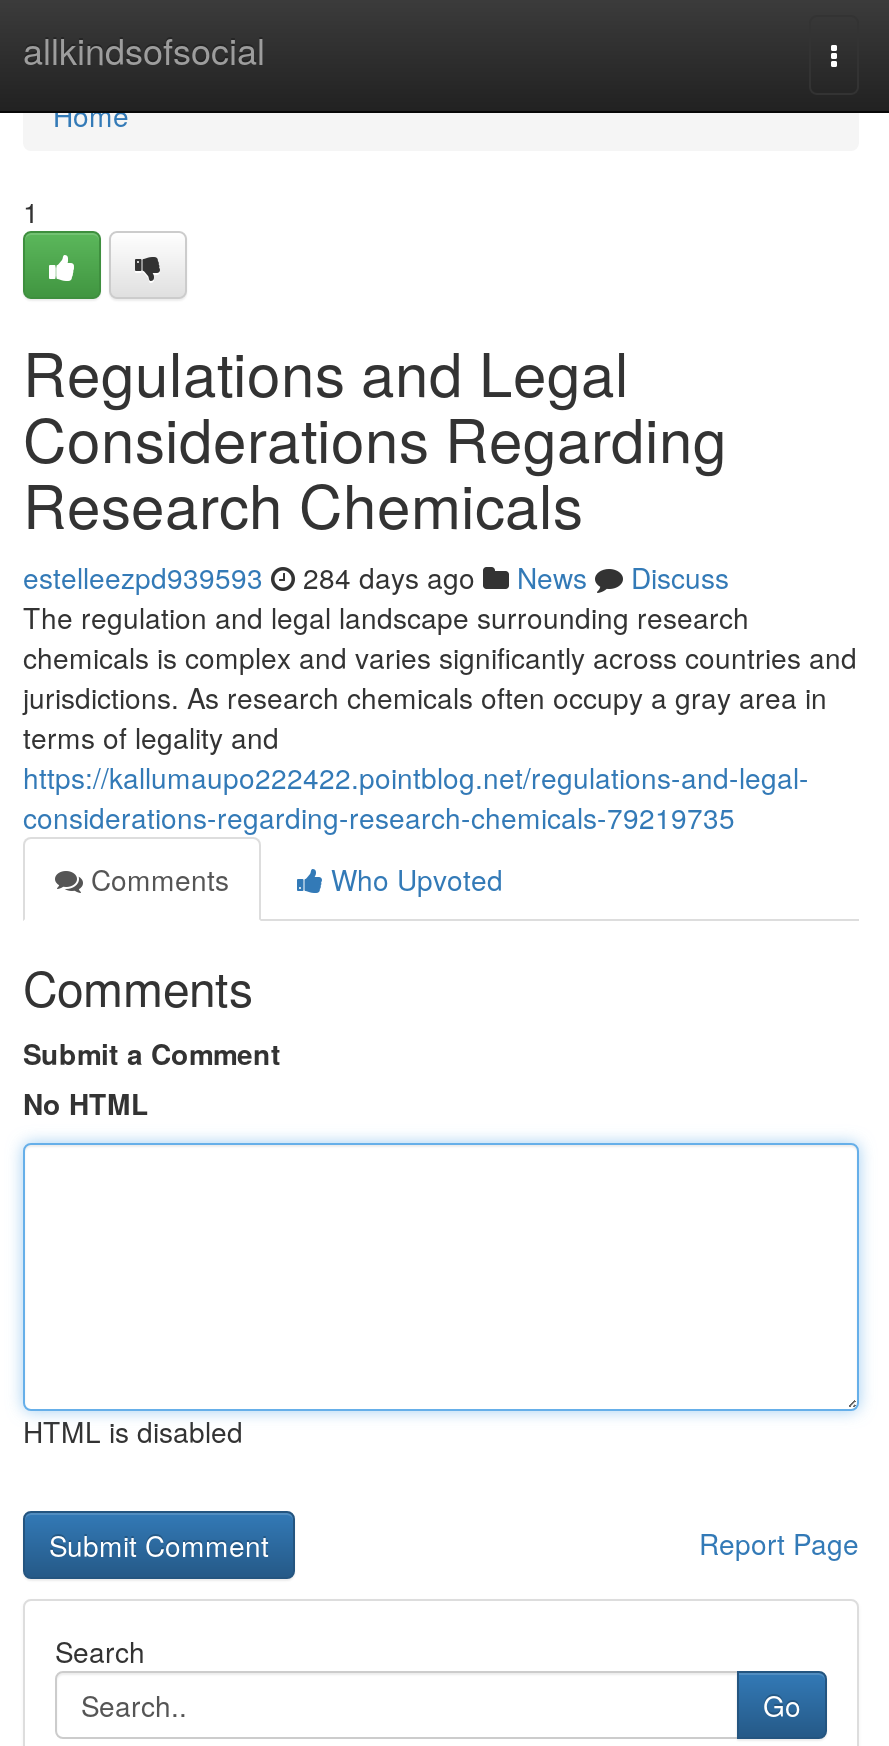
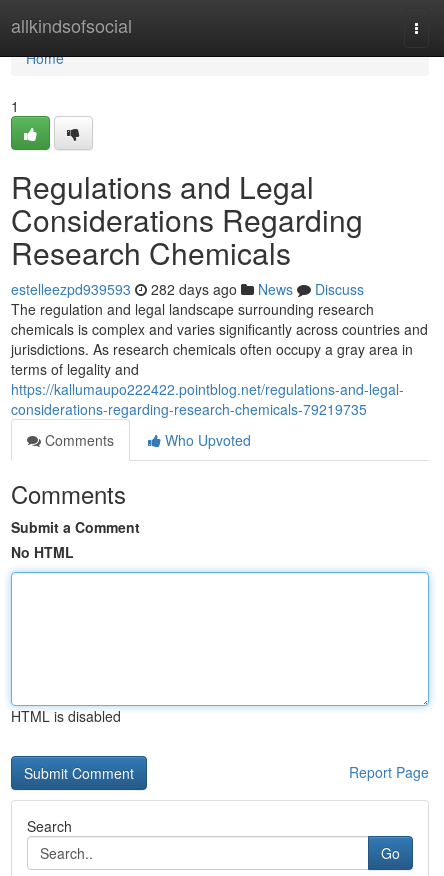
- estelleezpd939593 284 days ago News Discuss
+ estelleezpd939593 282 days ago News Discuss
